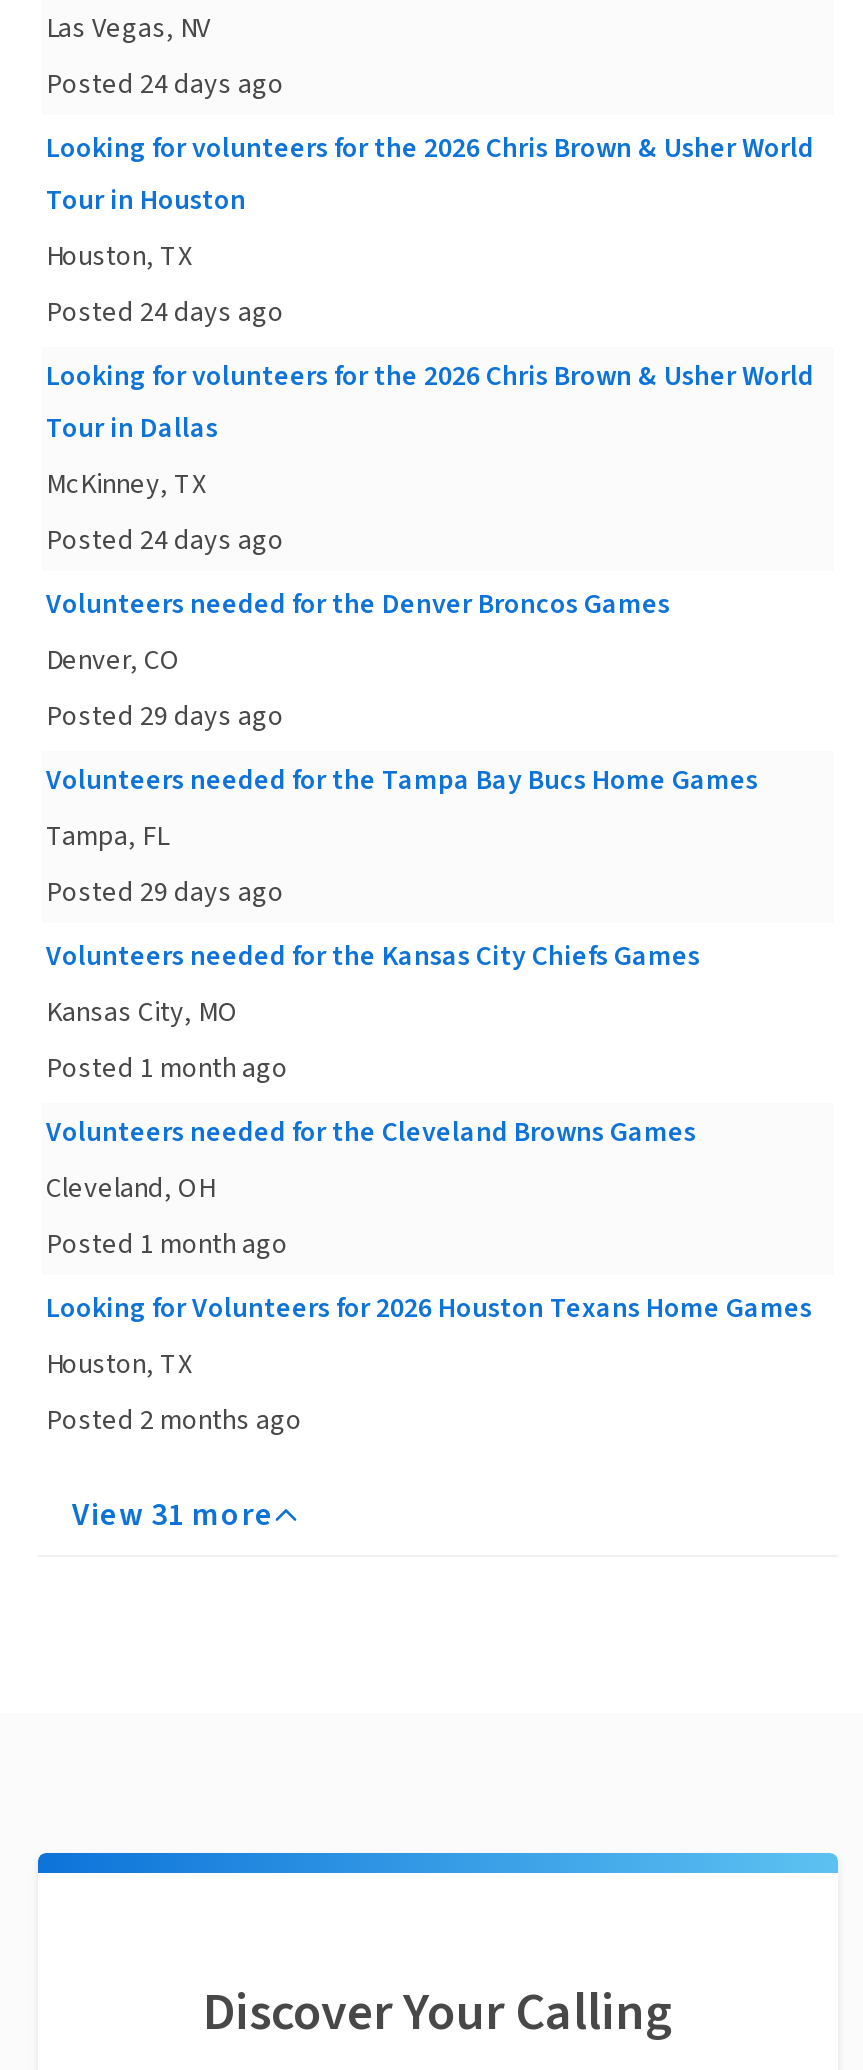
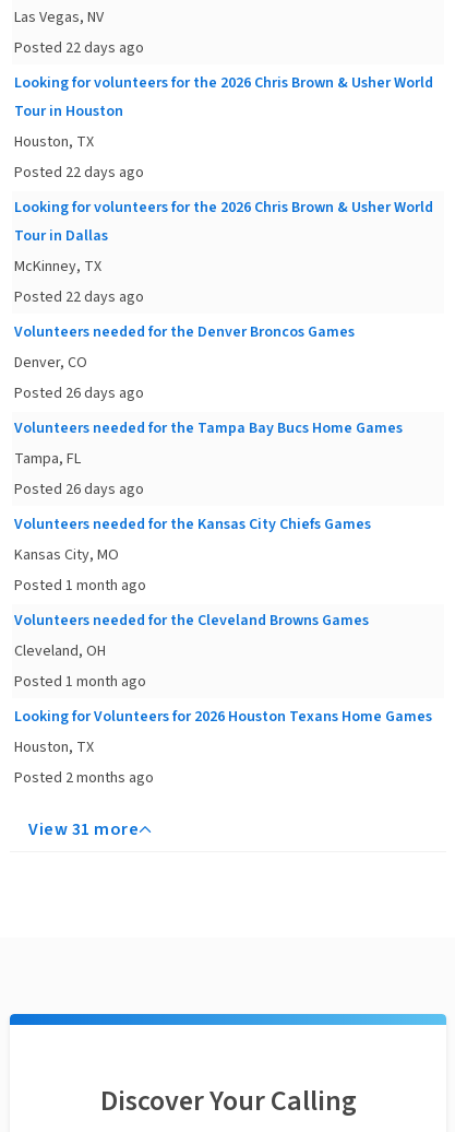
- Posted 24 days ago
+ Posted 22 days ago

- Posted 24 days ago
+ Posted 22 days ago

- Posted 24 days ago
+ Posted 22 days ago

- Posted 29 days ago
+ Posted 26 days ago

- Posted 29 days ago
+ Posted 26 days ago
